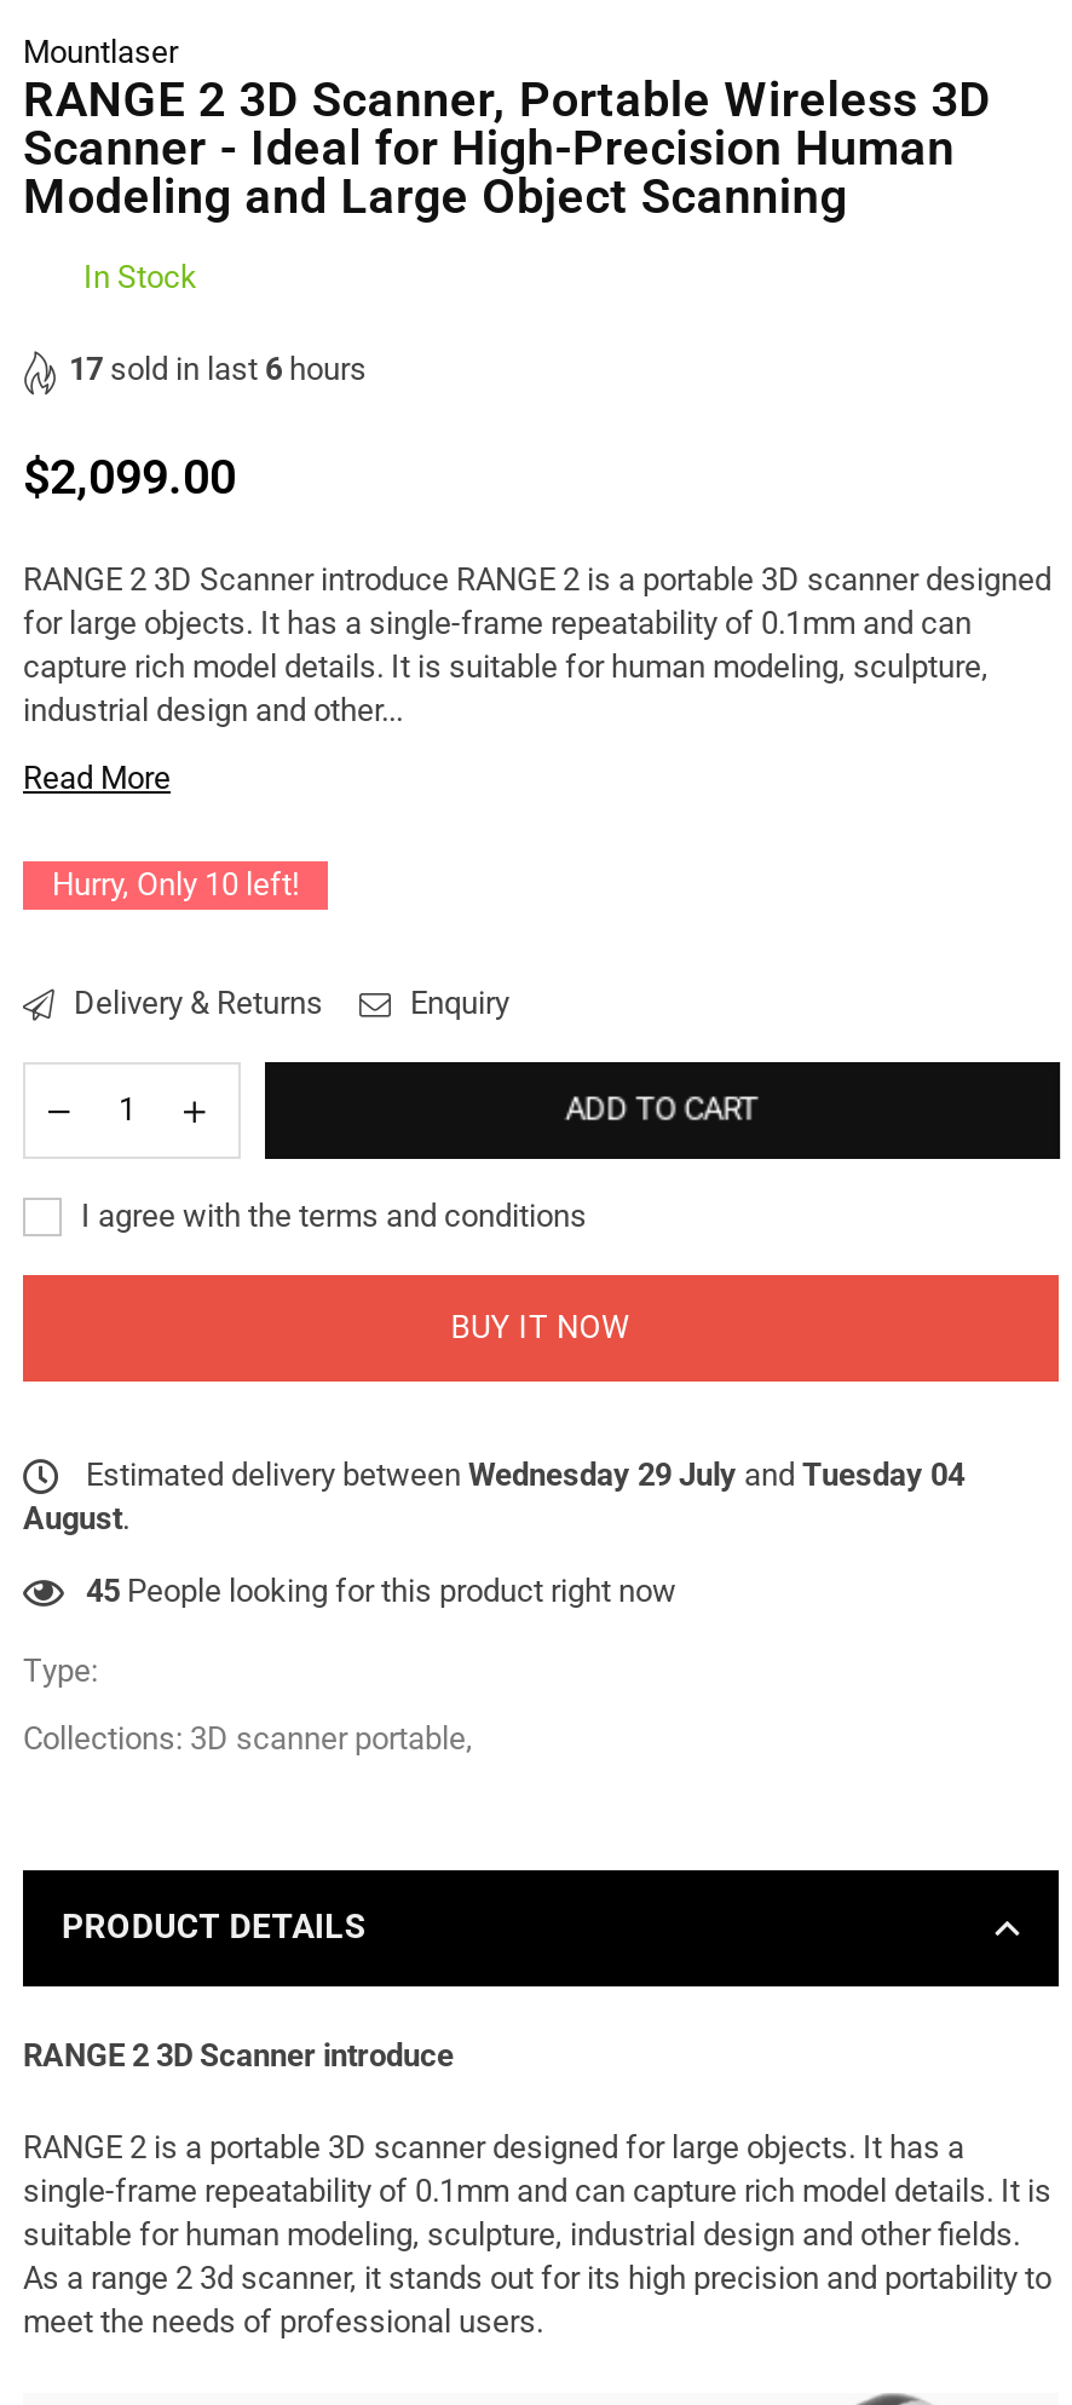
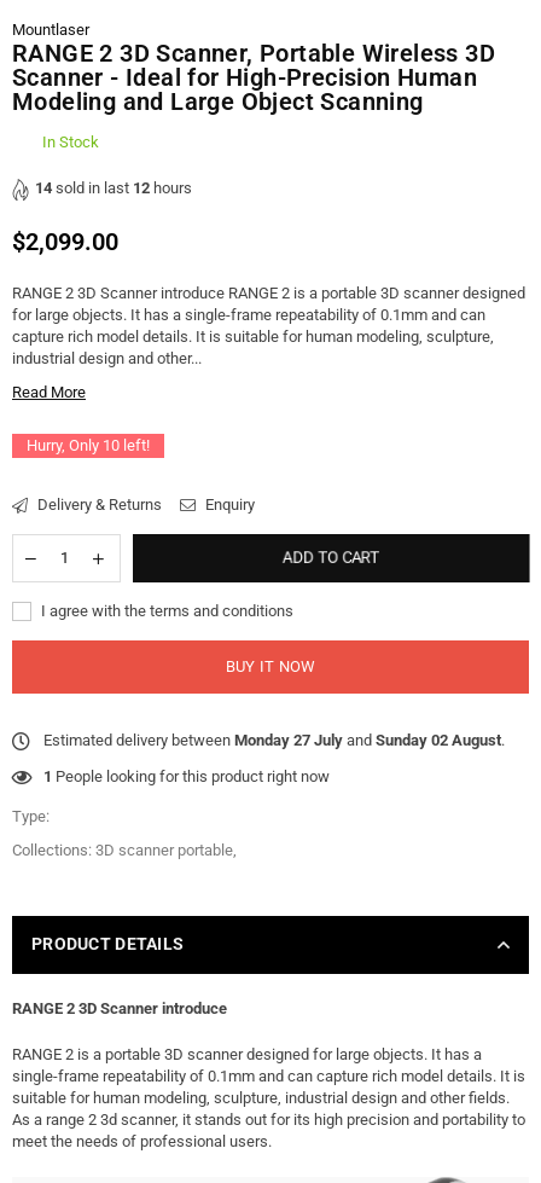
- 17 sold in last 6 hours
+ 14 sold in last 12 hours

- Estimated delivery between Wednesday 29 July and Tuesday 04
- August.
+ Estimated delivery between Monday 27 July and Sunday 02 August.

- 45 People looking for this product right now
+ 1 People looking for this product right now
